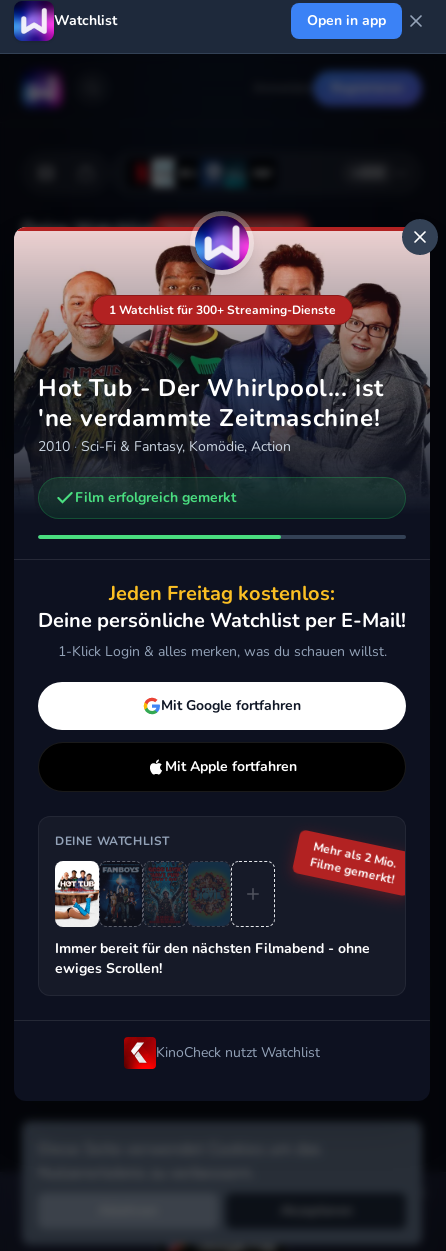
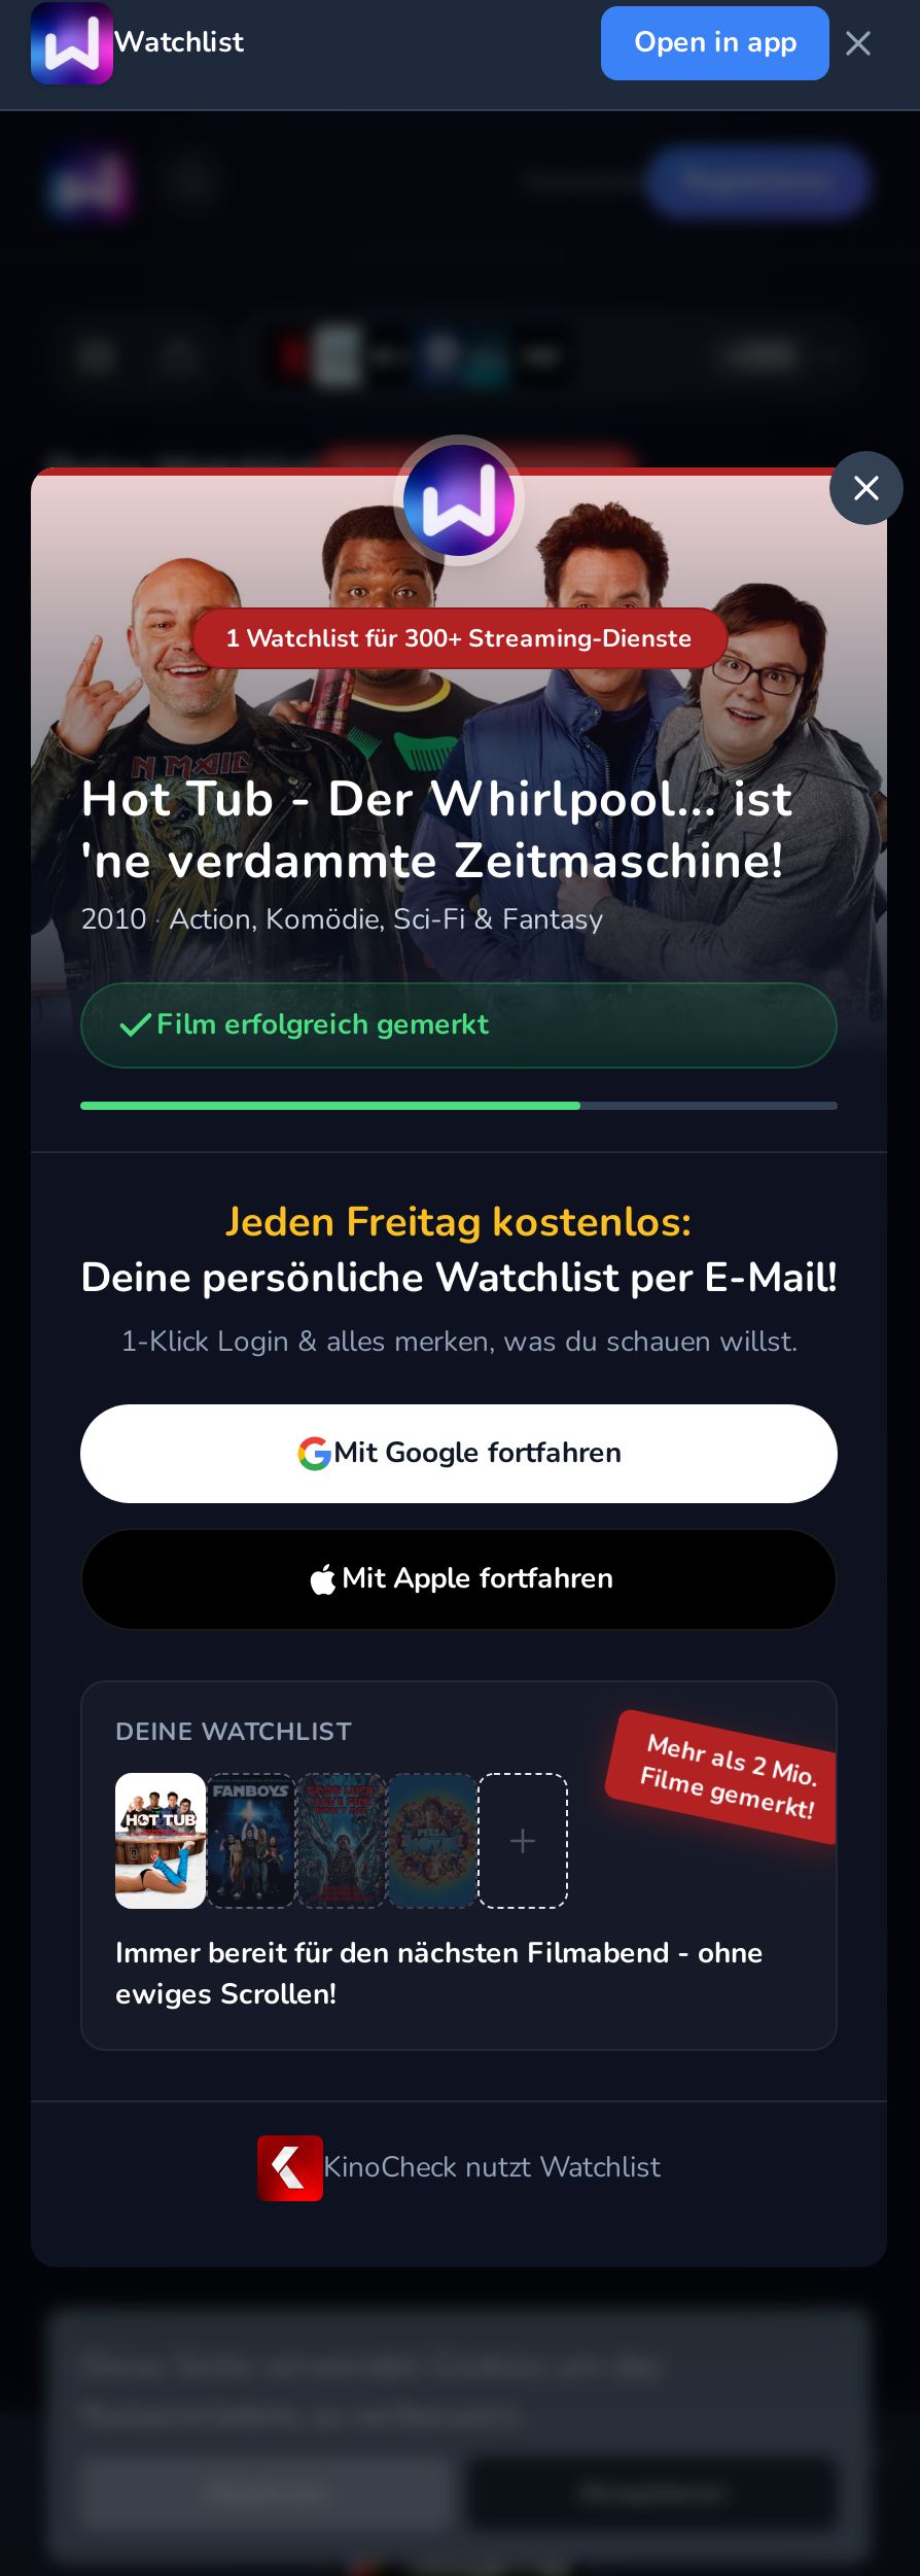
- 2010 · Sci-Fi & Fantasy, Komödie, Action
+ 2010 · Action, Komödie, Sci-Fi & Fantasy
